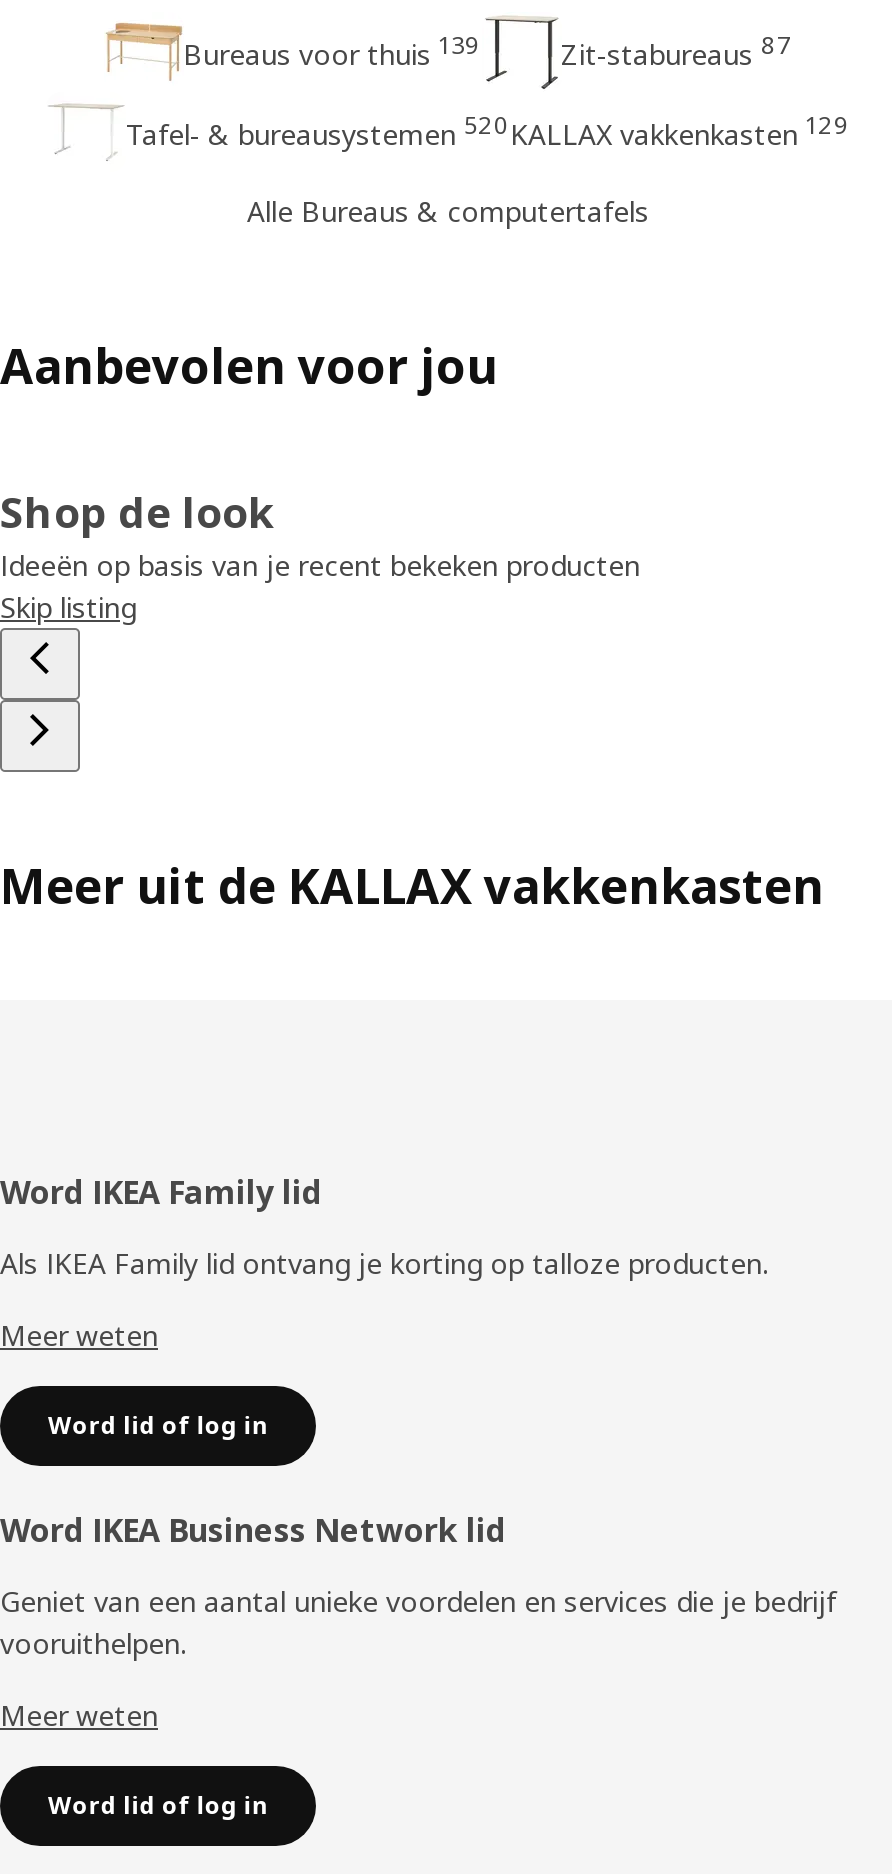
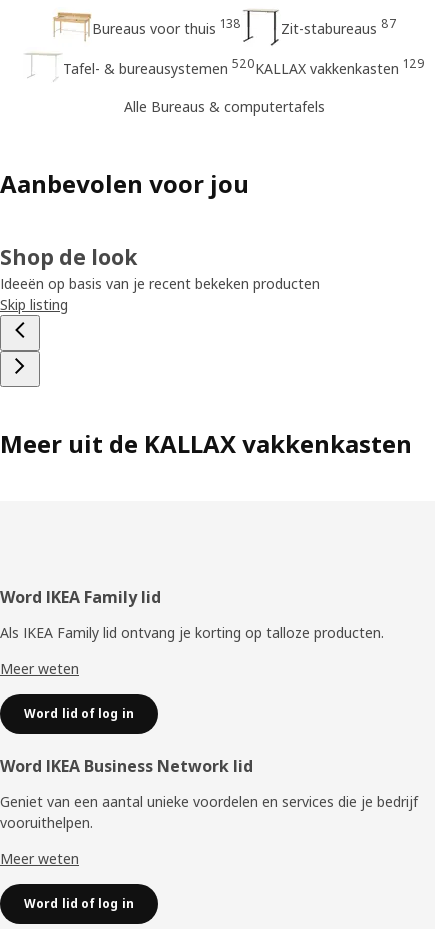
- Bureaus voor thuis 139
+ Bureaus voor thuis 138
